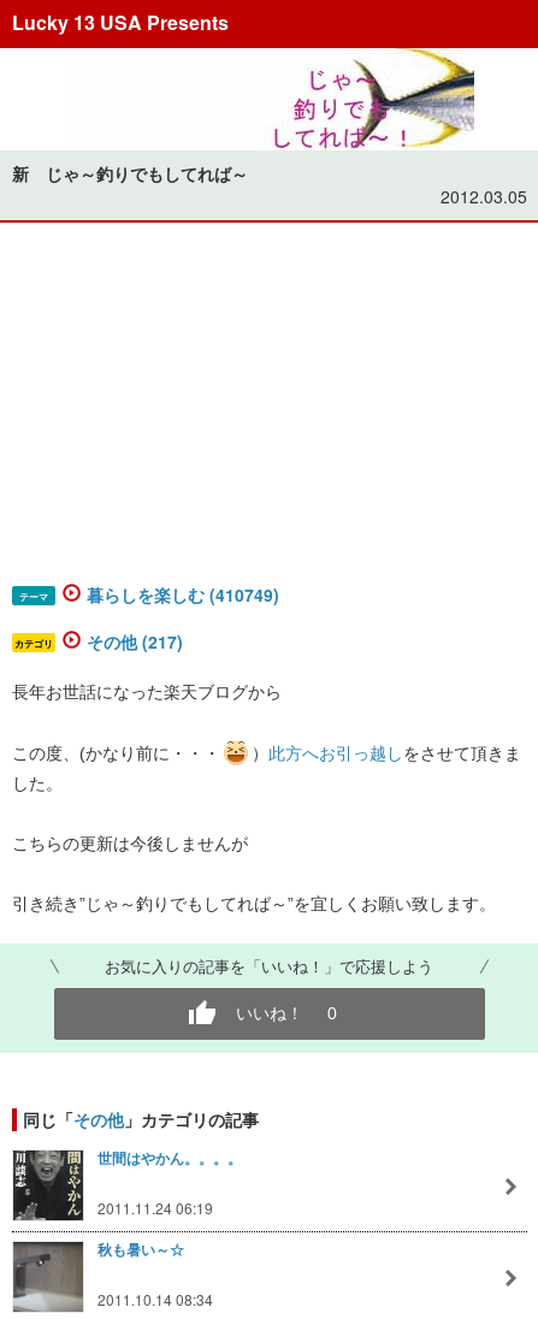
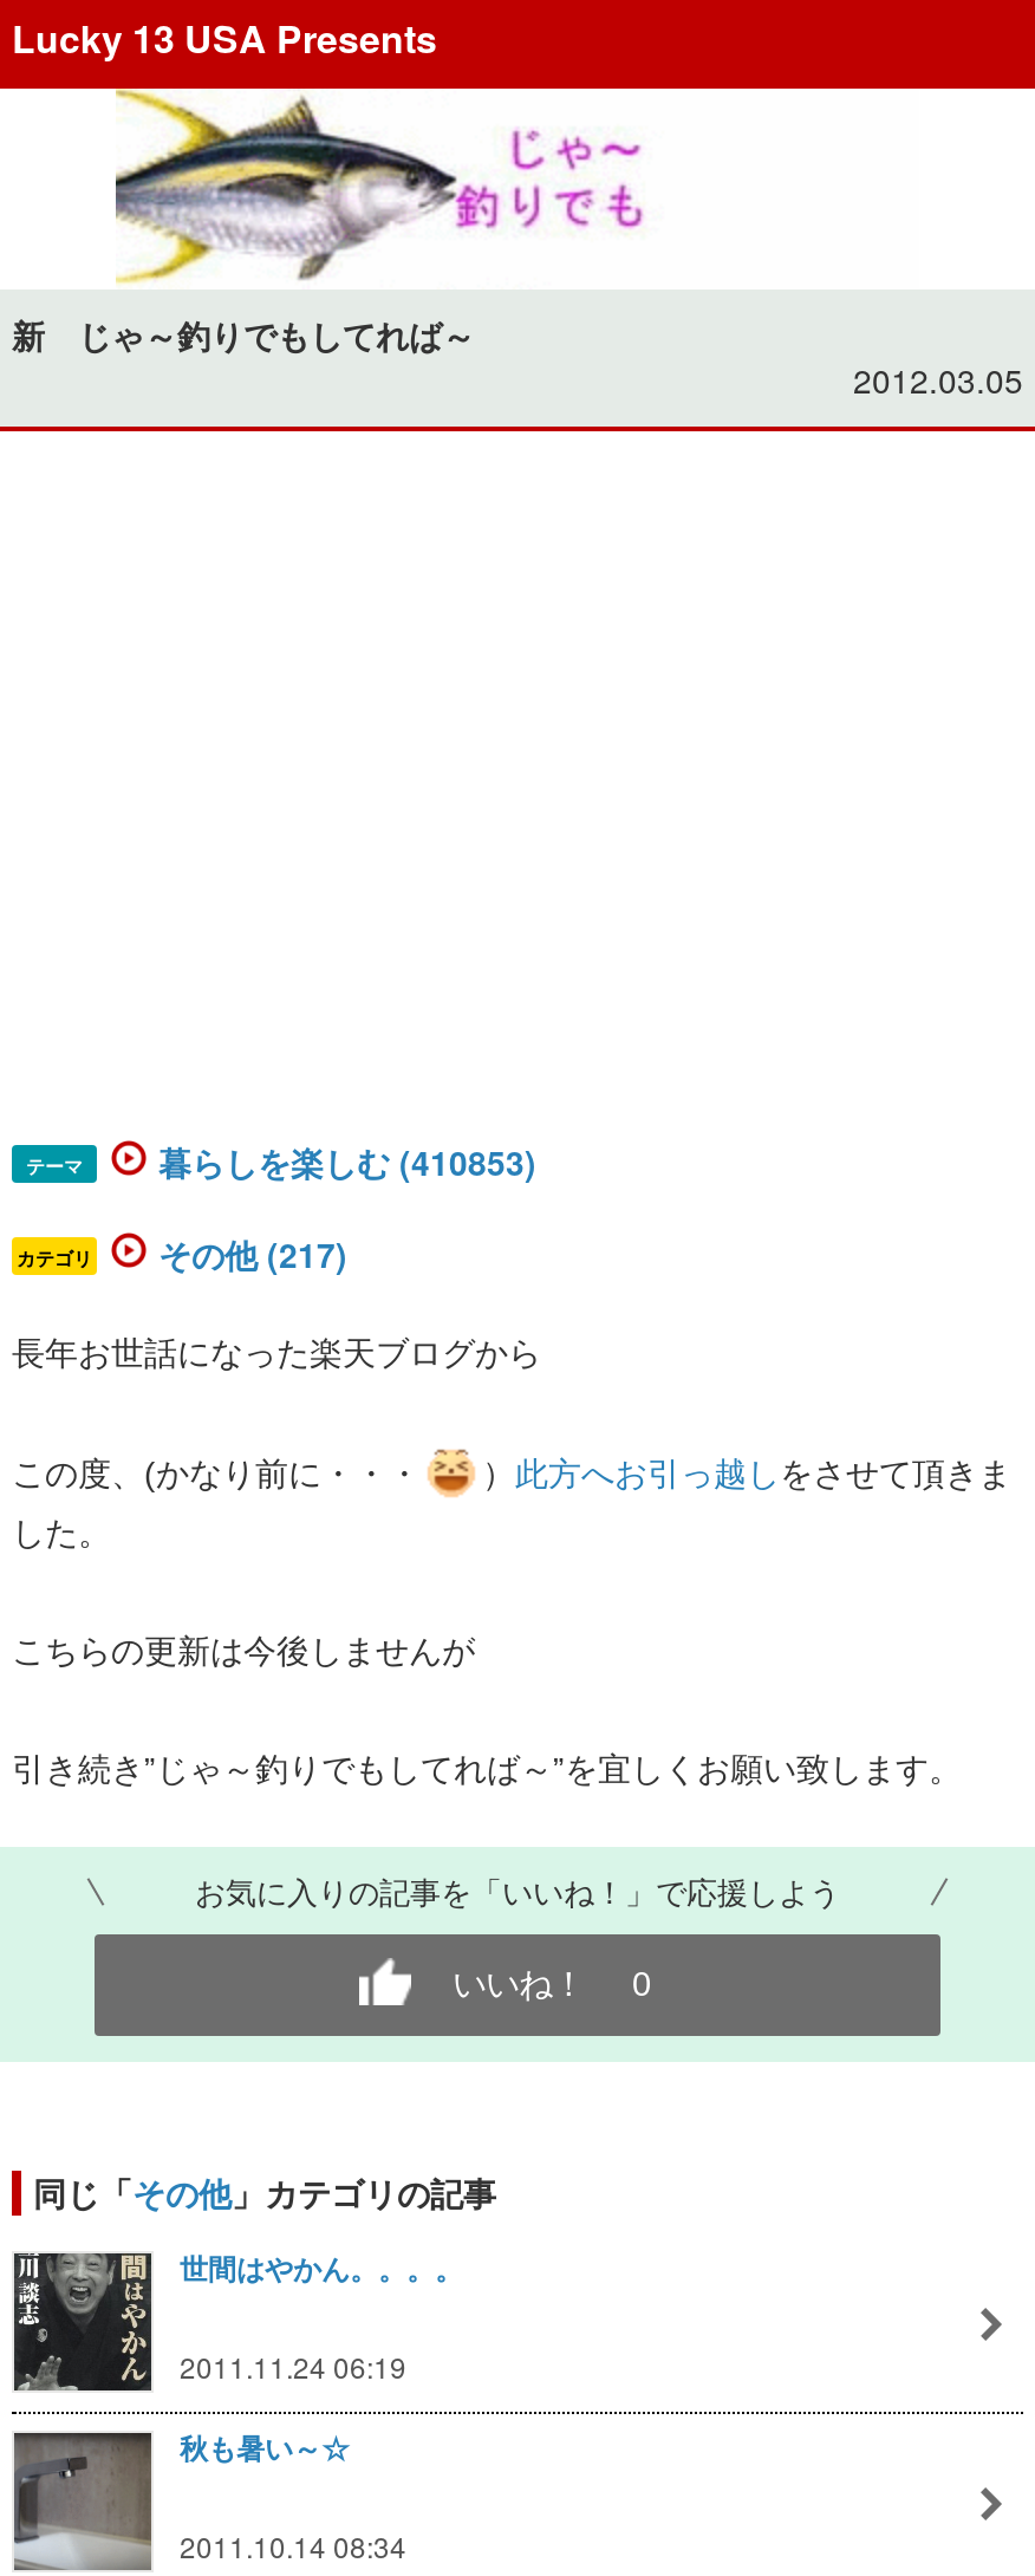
- [image]
+ [image]

- 暮らしを楽しむ (410749)
+ 暮らしを楽しむ (410853)
